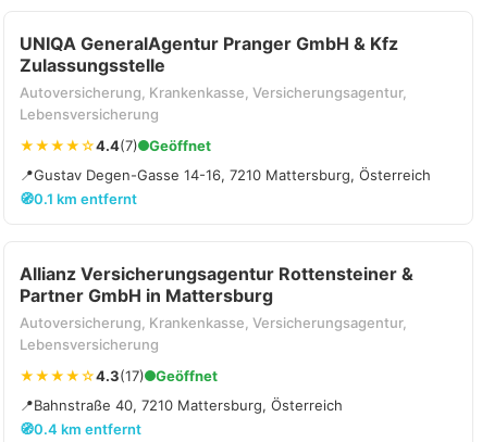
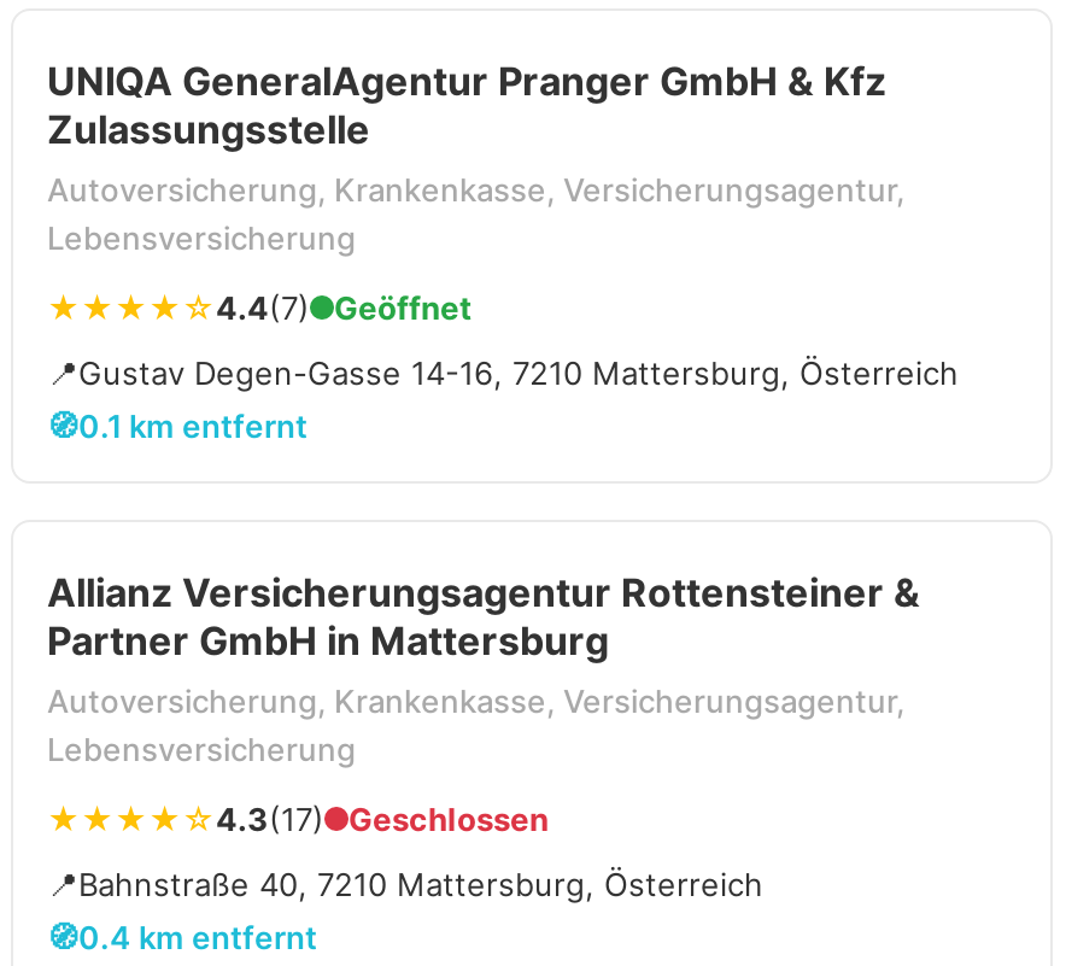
- Geöffnet
+ Geschlossen
